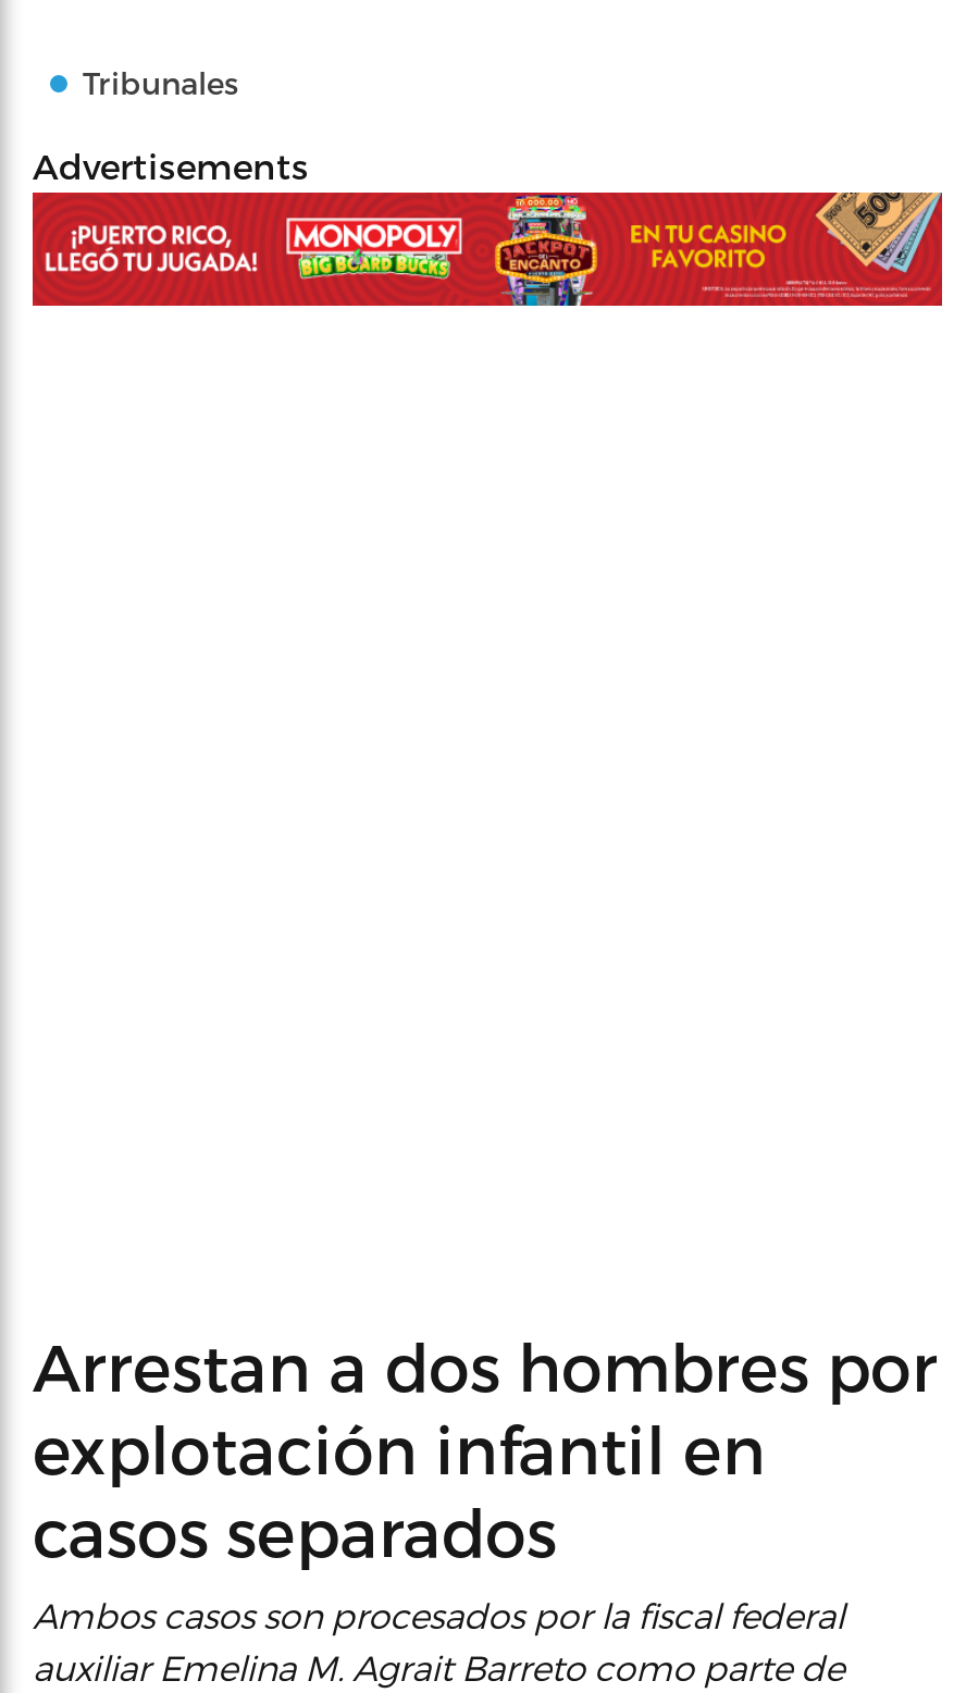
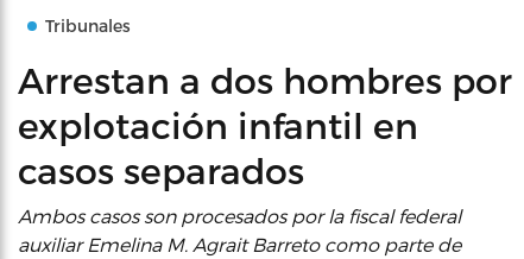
- Advertisements

- [image]
